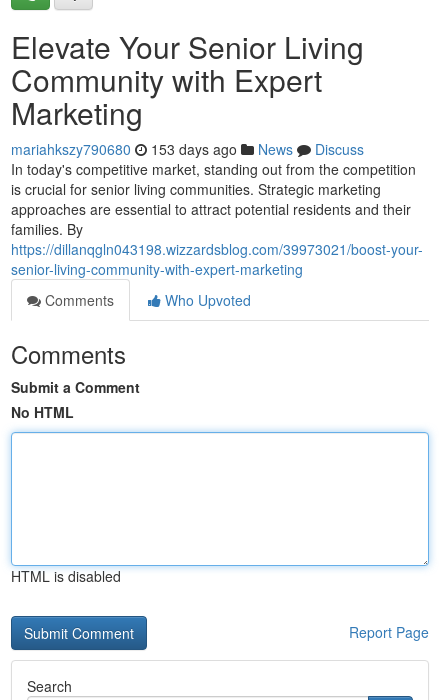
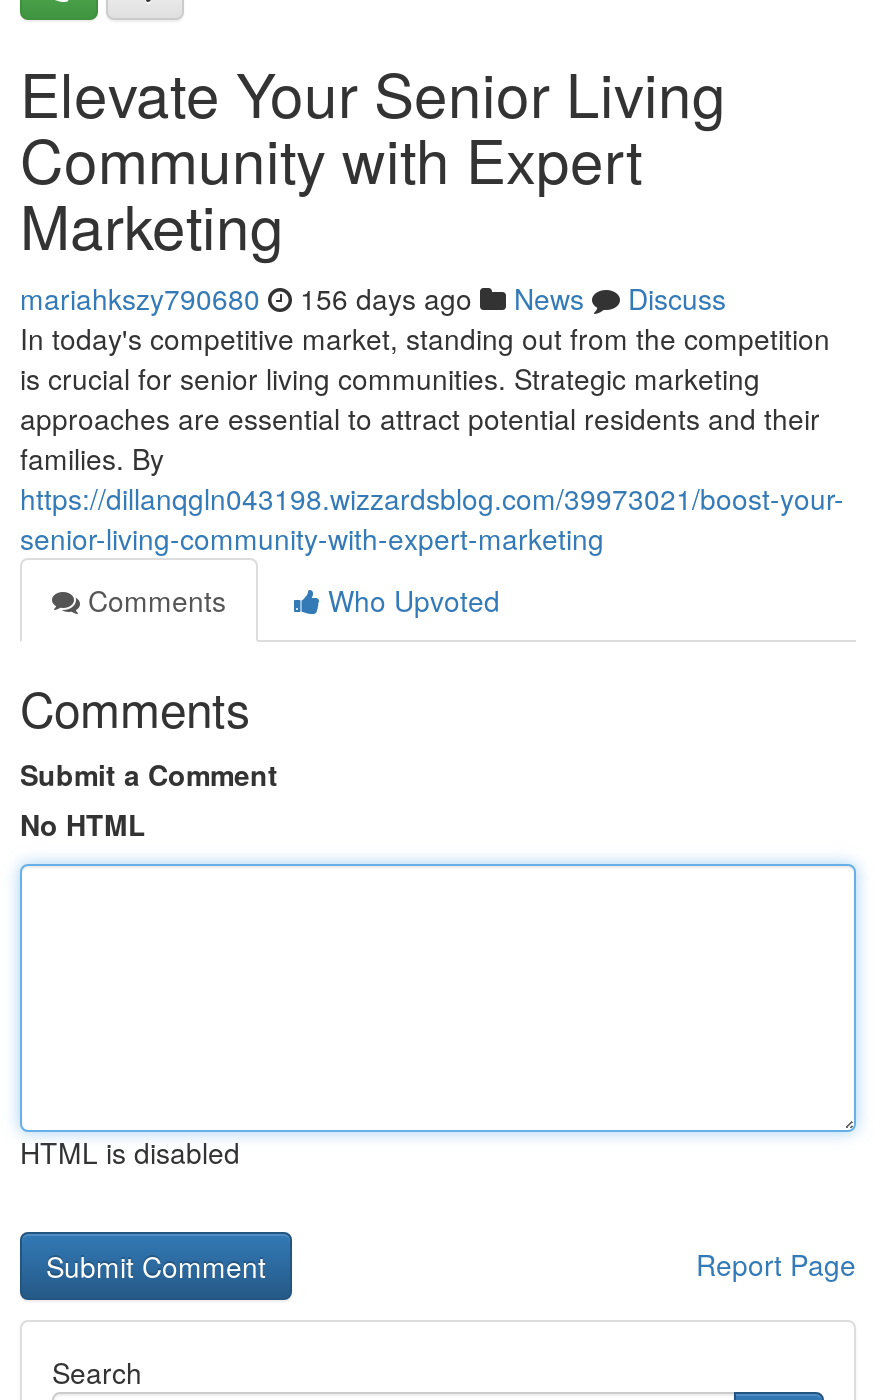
- mariahkszy790680 153 days ago News Discuss
+ mariahkszy790680 156 days ago News Discuss
